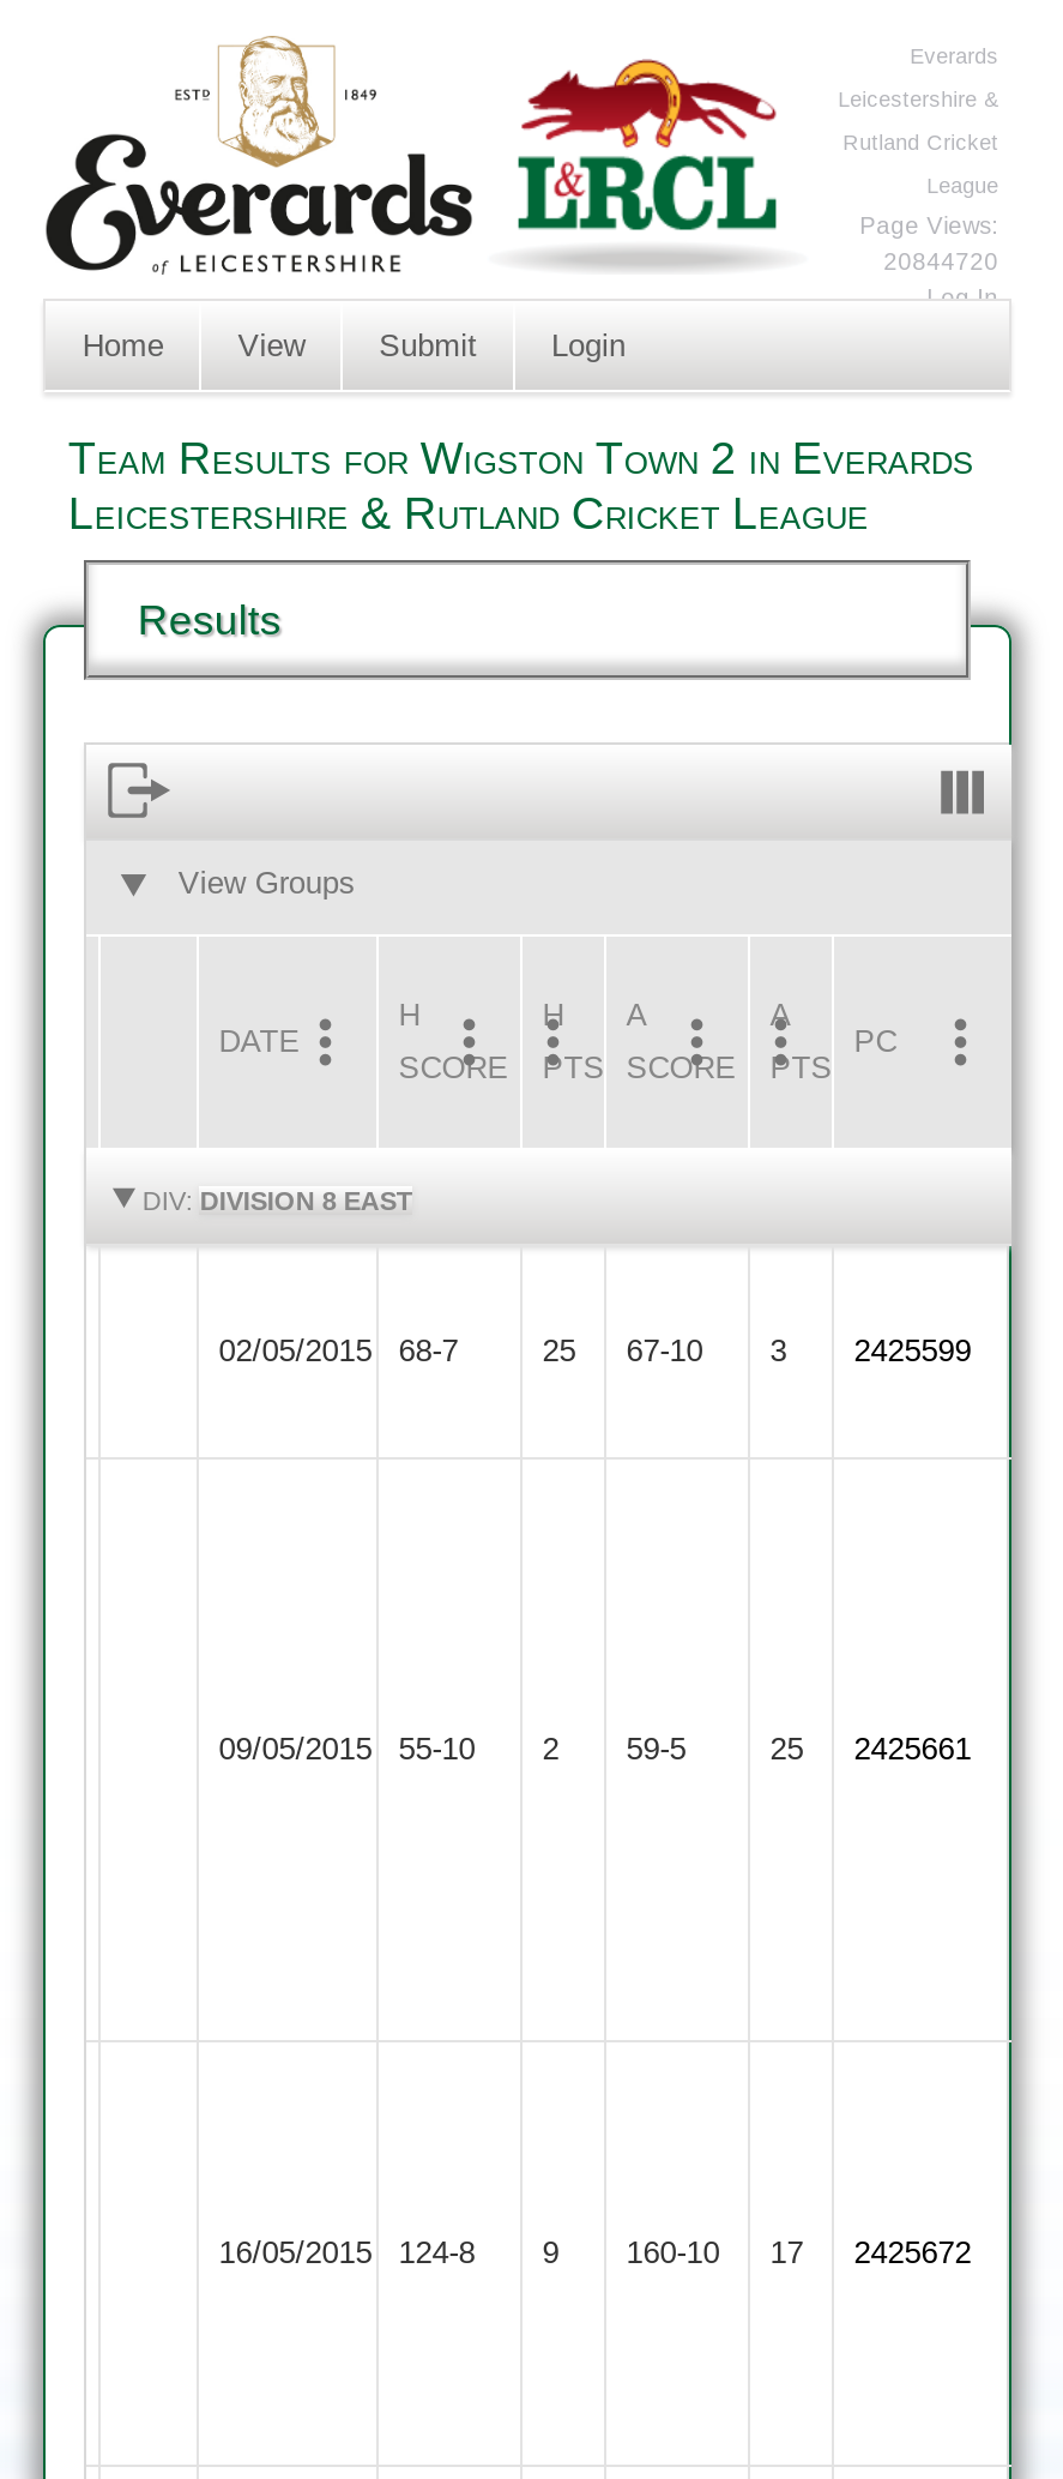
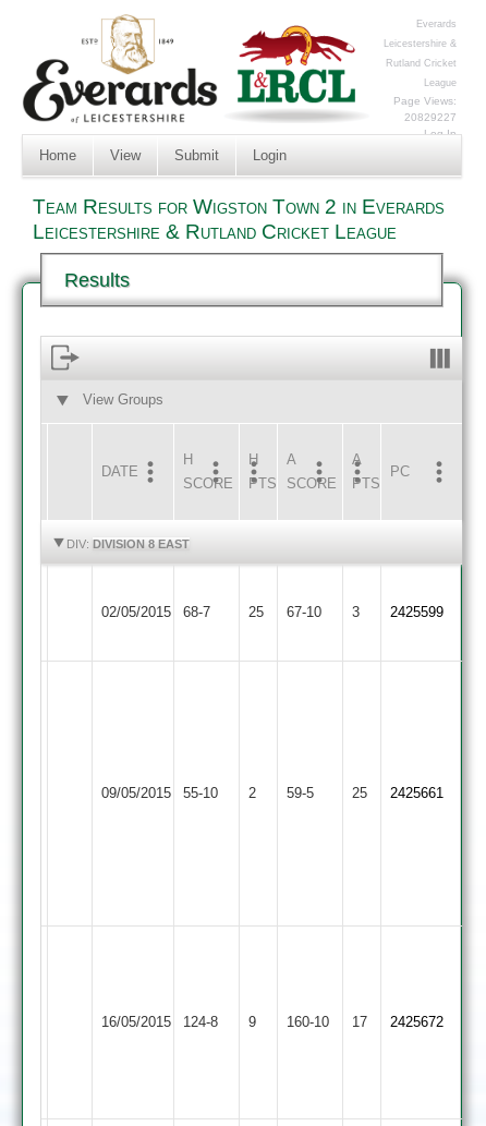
- 20844720
+ 20829227
